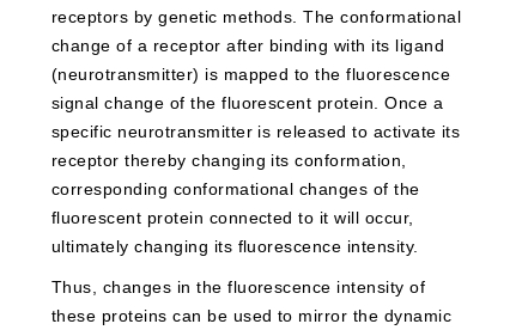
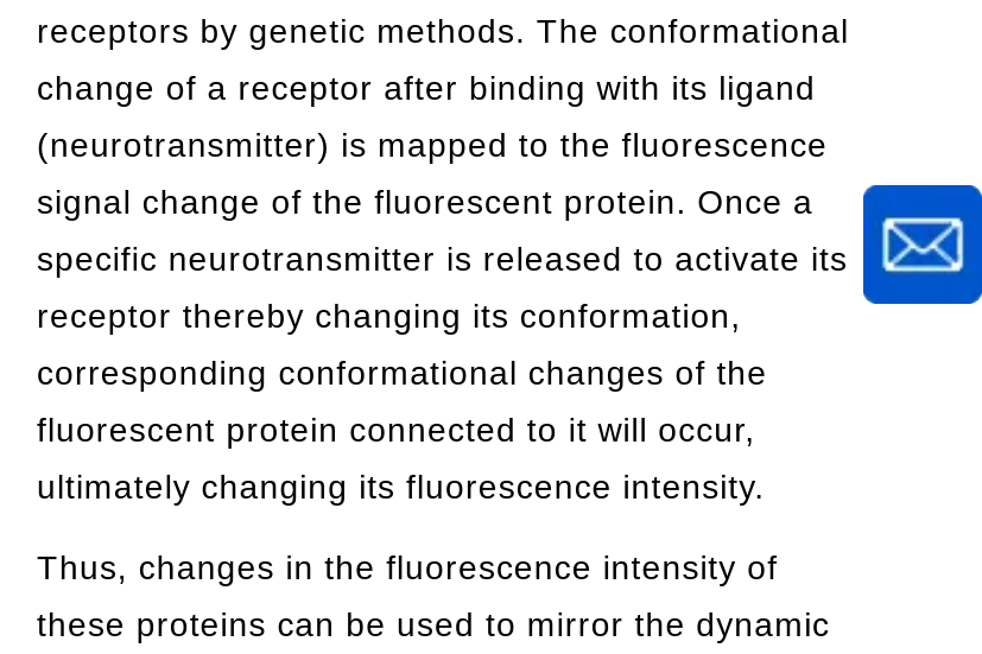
+ [image]
